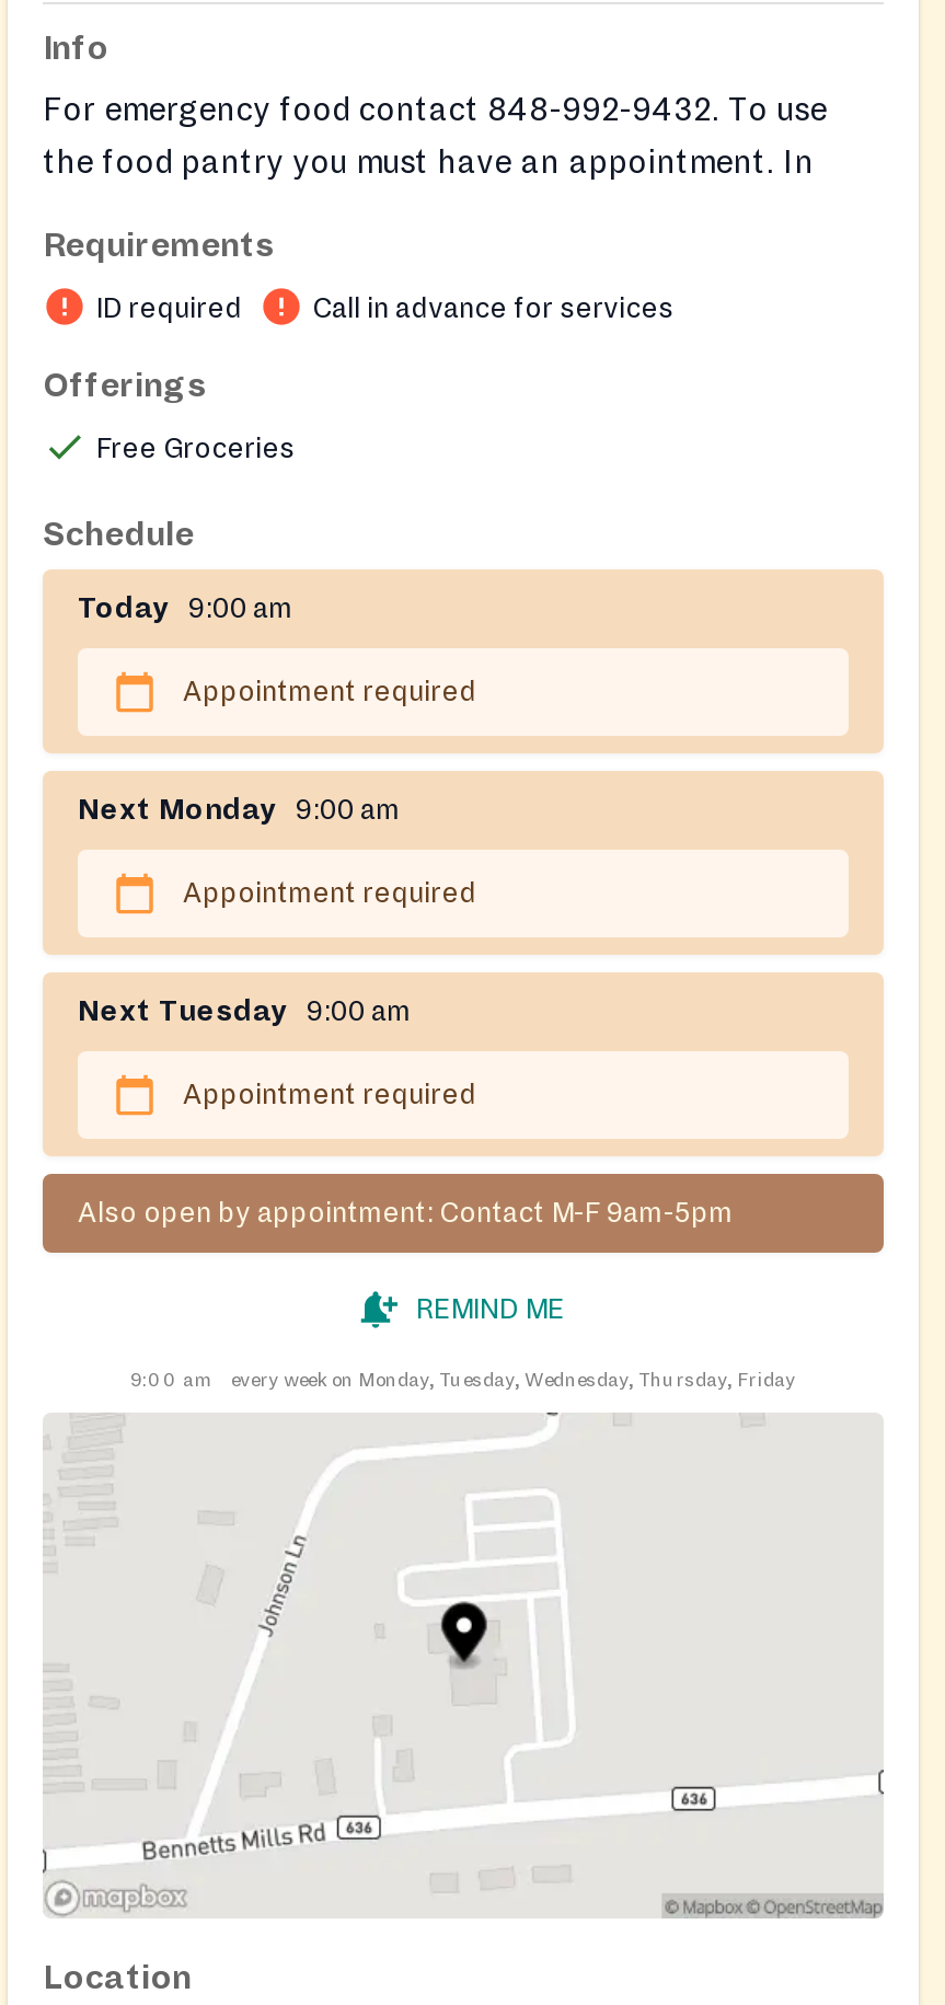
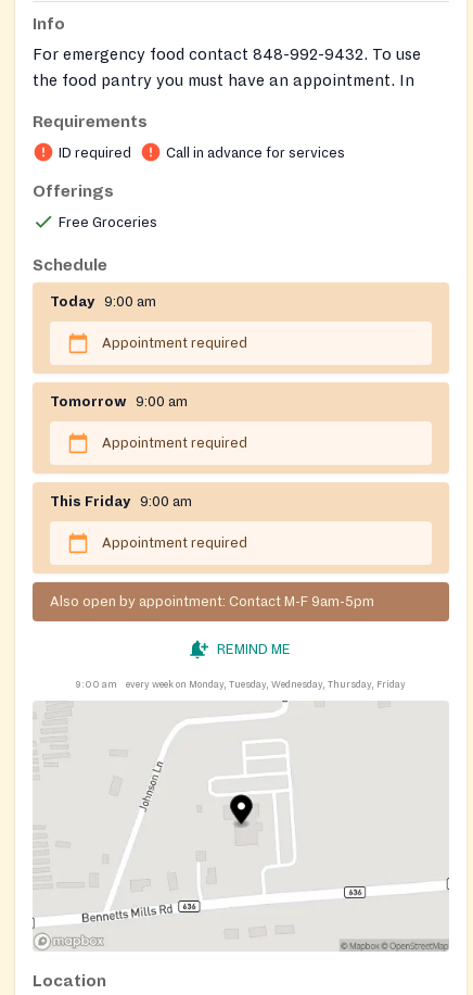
- Next Monday 9:00 am
+ Tomorrow 9:00 am

- Next Tuesday 9:00 am
+ This Friday 9:00 am
